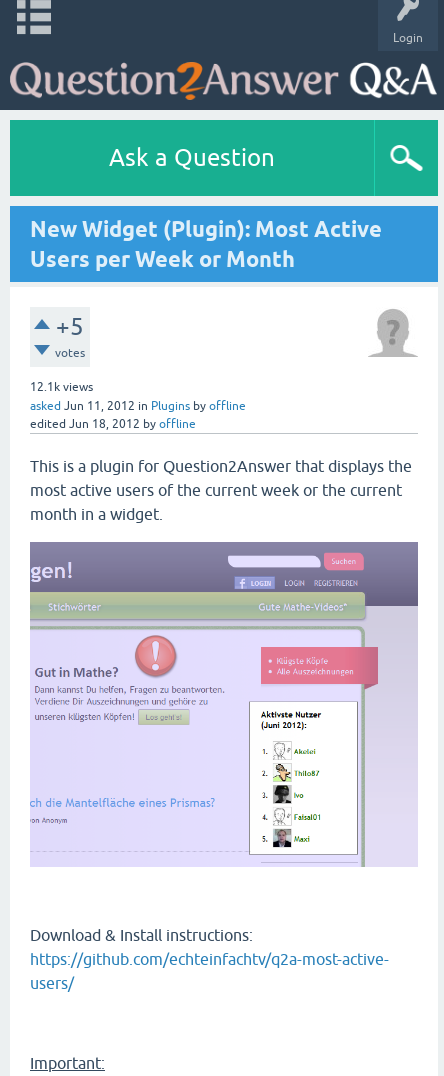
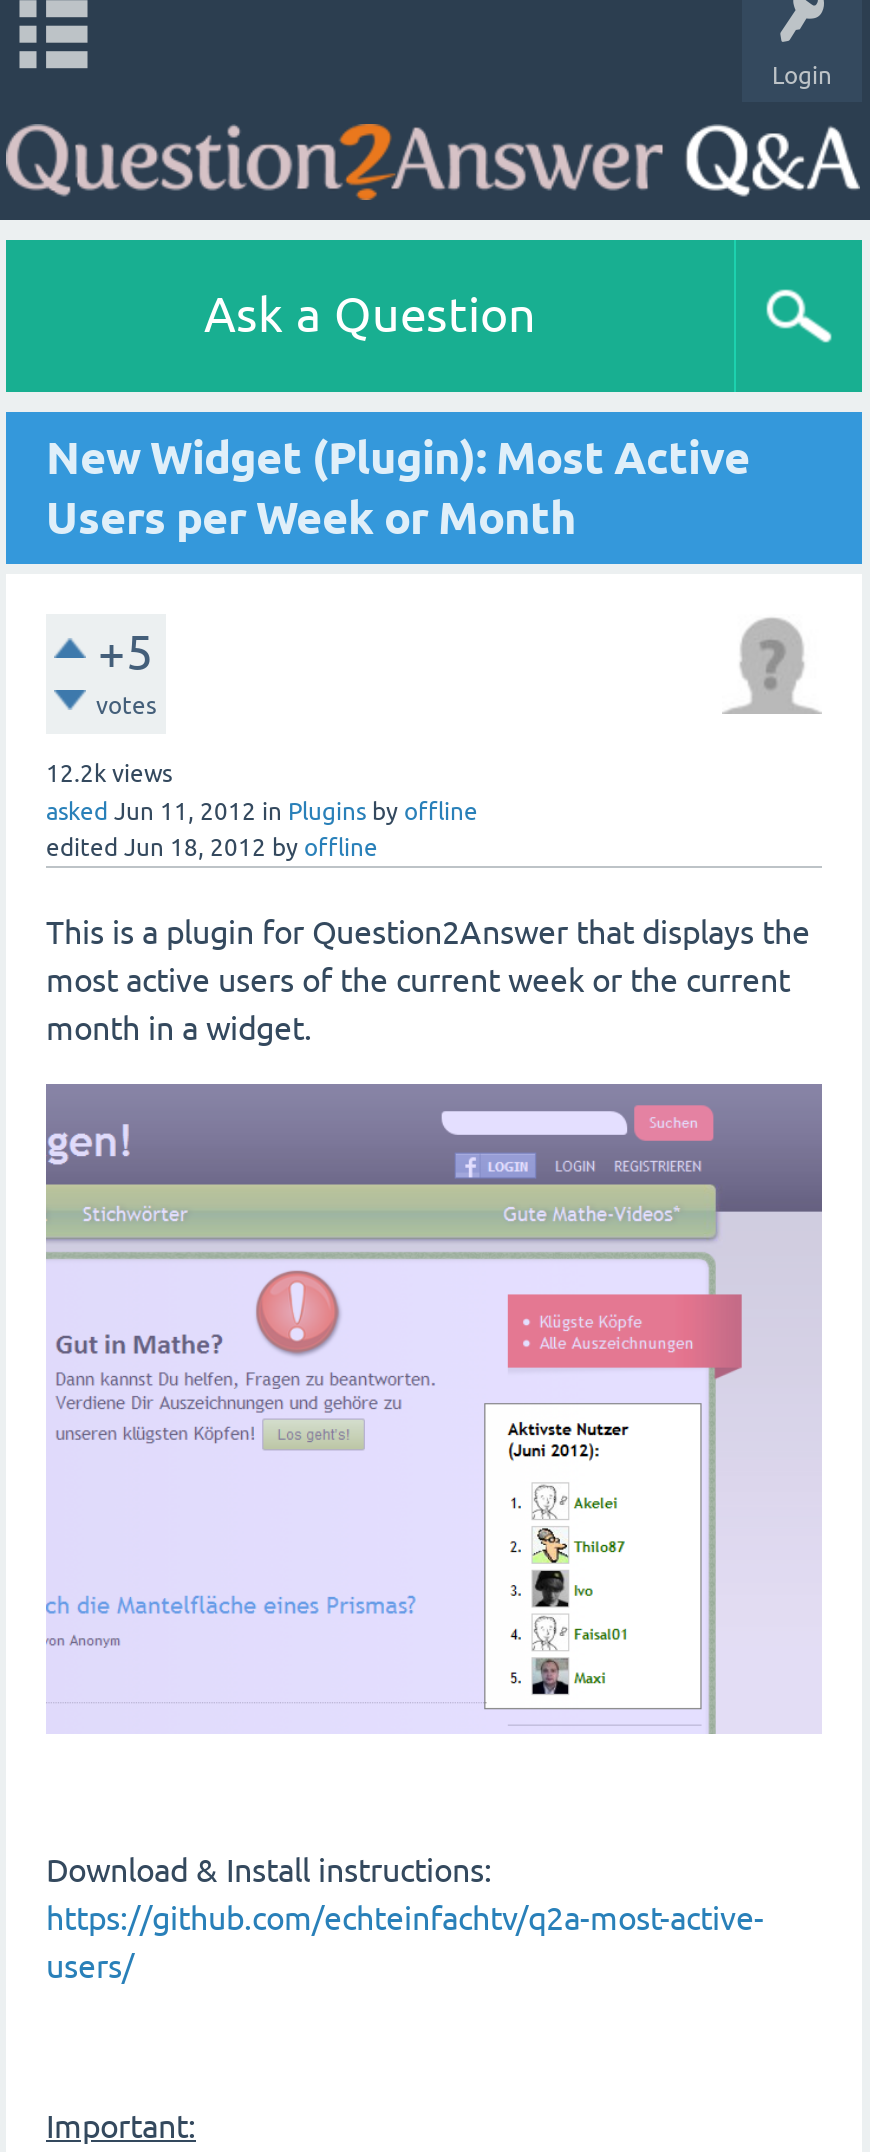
- 12.1k views
+ 12.2k views
